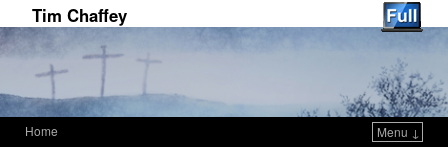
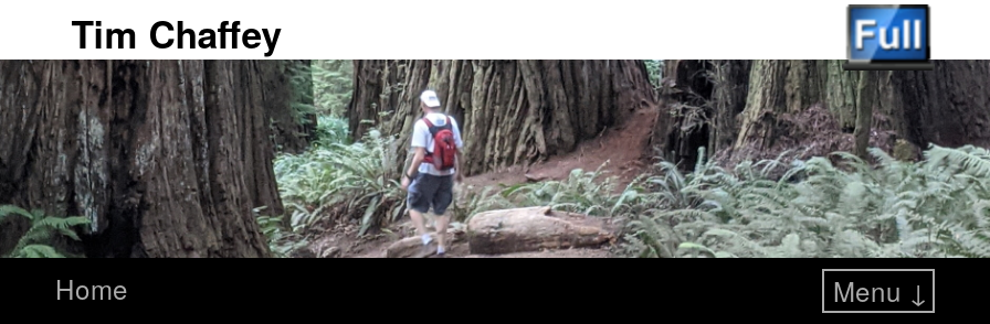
- [image]
+ [image]
